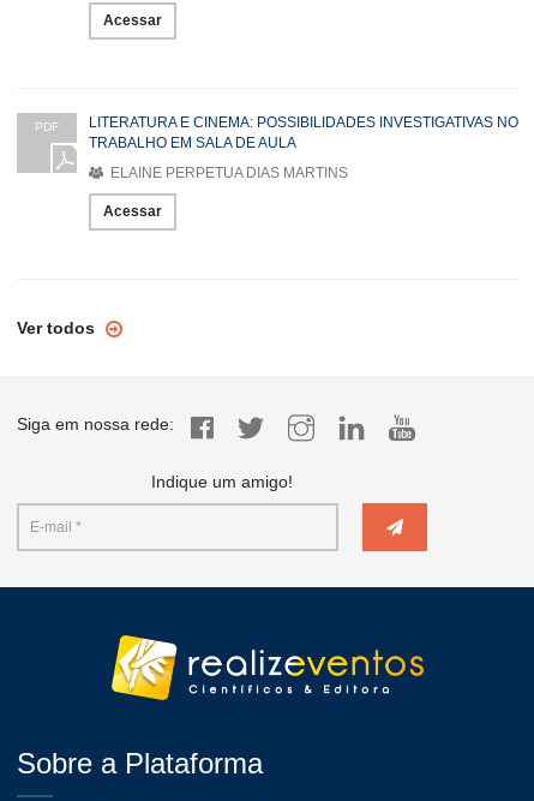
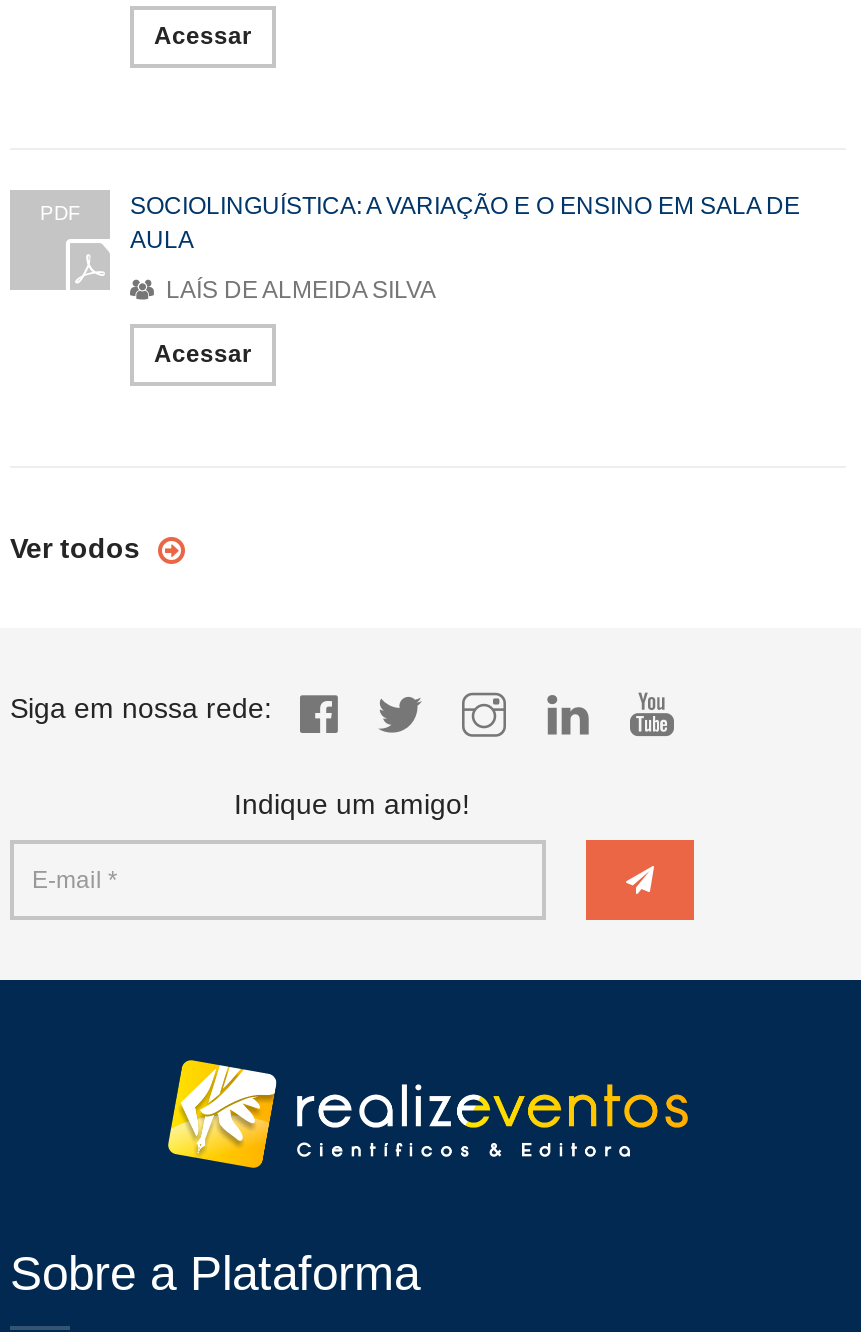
- LITERATURA E CINEMA: POSSIBILIDADES INVESTIGATIVAS NO
- TRABALHO EM SALA DE AULA
+ SOCIOLINGUÍSTICA: A VARIAÇÃO E O ENSINO EM SALA DE
+ AULA

- ELAINE PERPETUA DIAS MARTINS
+ LAÍS DE ALMEIDA SILVA
